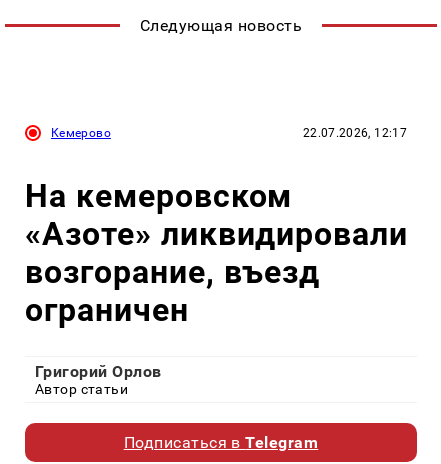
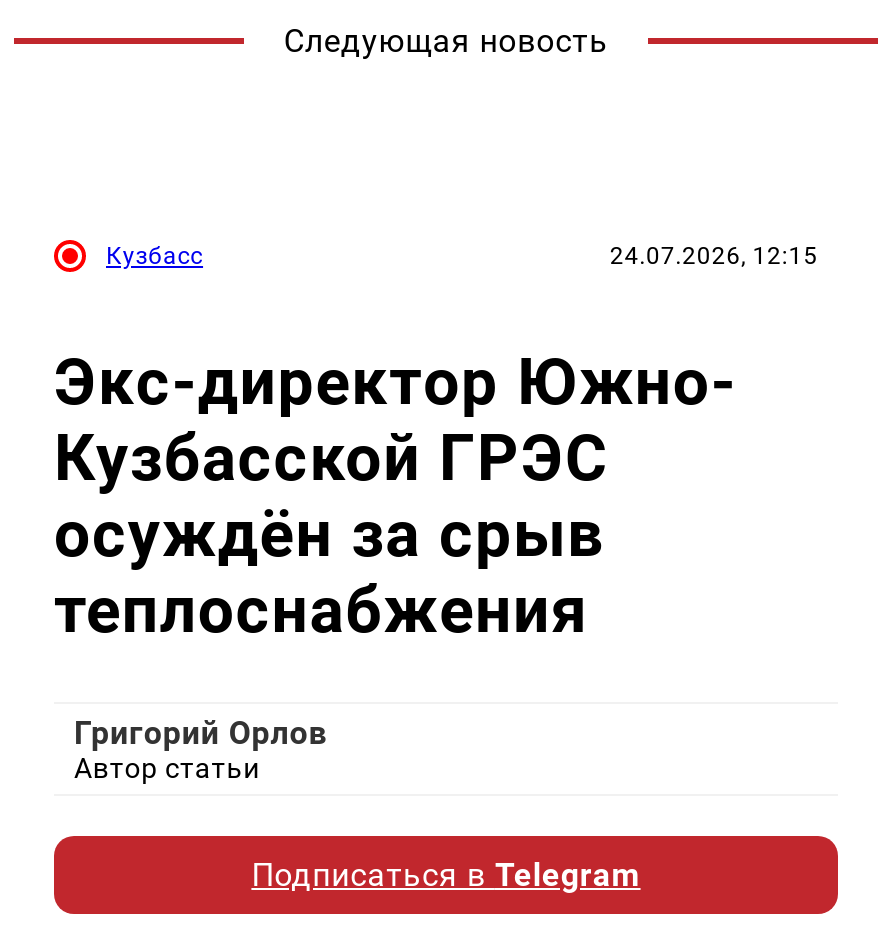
- Кемерово
- 22.07.2026, 12:17
+ Кузбасс
+ 24.07.2026, 12:15

- На кемеровском
- «Азоте» ликвидировали
- возгорание, въезд
- ограничен
+ Экс-директор Южно-
+ Кузбасской ГРЭС
+ осуждён за срыв
+ теплоснабжения
